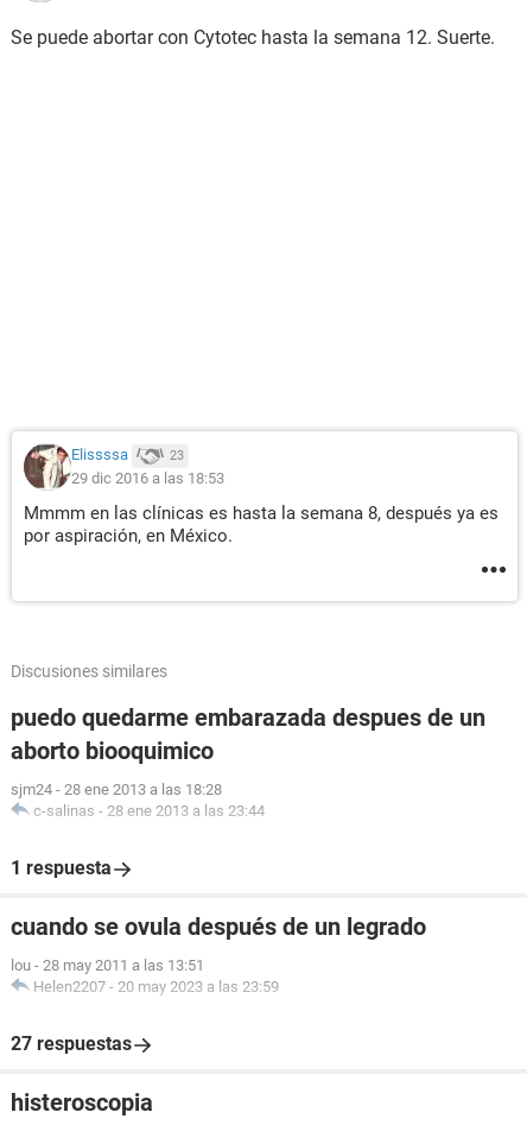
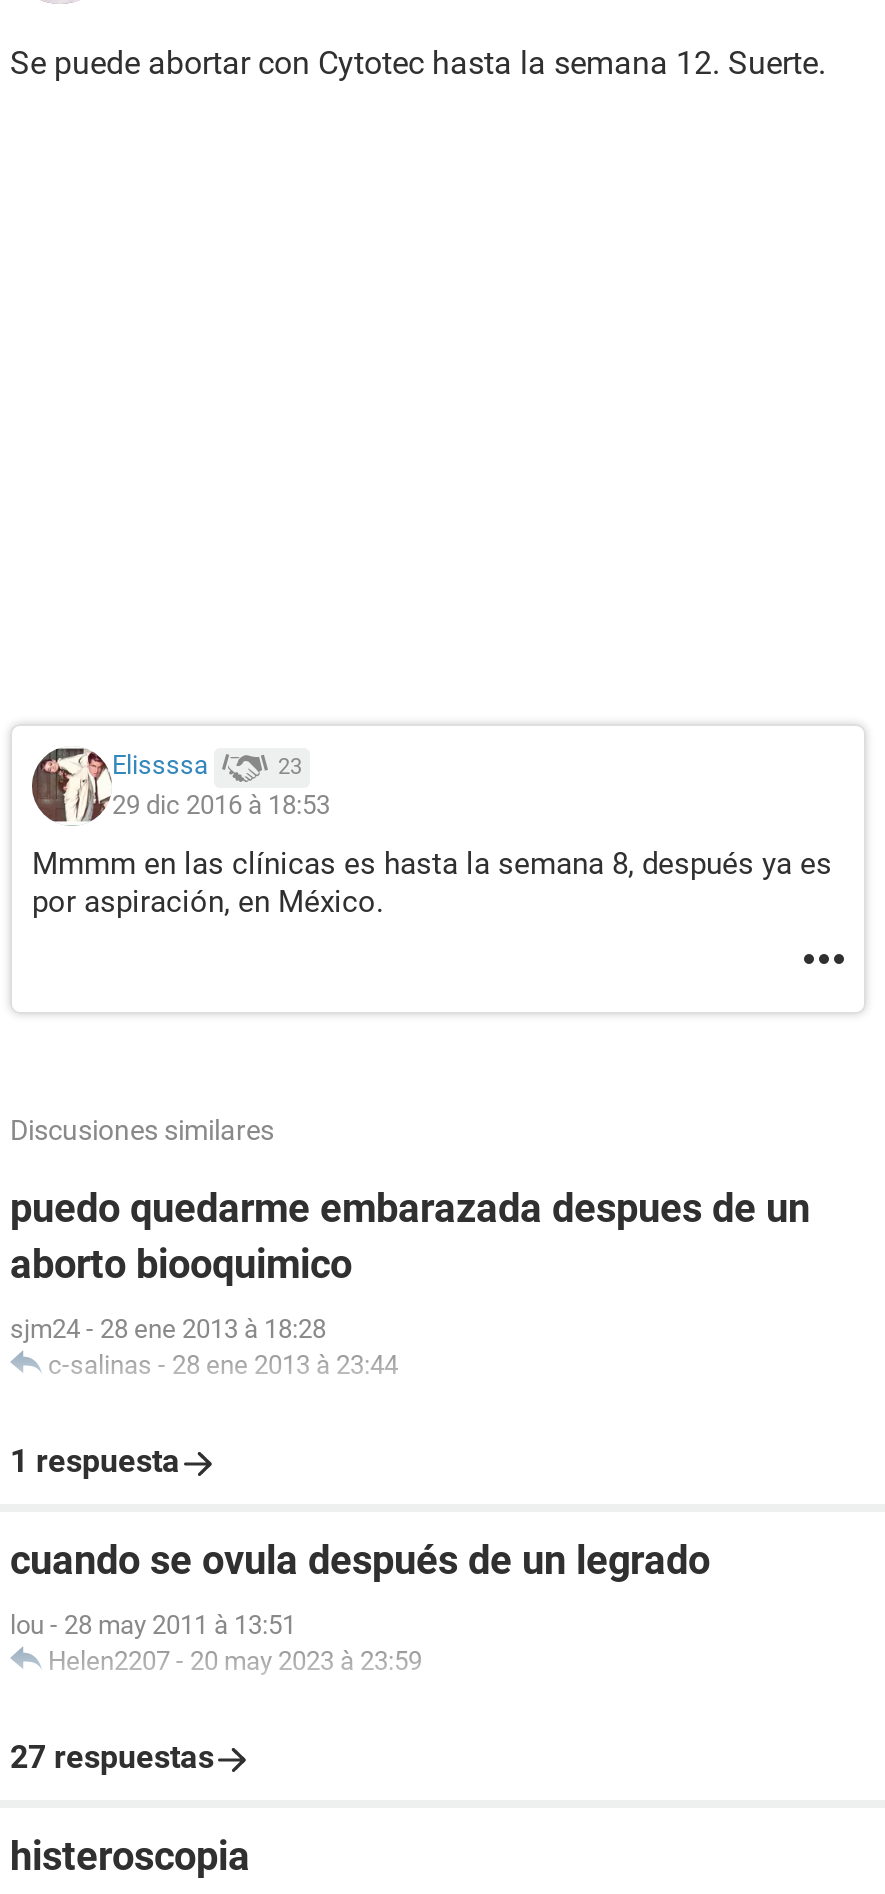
- 29 dic 2016 a las 18:53
+ 29 dic 2016 à 18:53

- sjm24 - 28 ene 2013 a las 18:28
- c-salinas - 28 ene 2013 a las 23:44
+ sjm24 - 28 ene 2013 à 18:28
+ c-salinas - 28 ene 2013 à 23:44

- lou - 28 may 2011 a las 13:51
- Helen2207 - 20 may 2023 a las 23:59
+ lou - 28 may 2011 à 13:51
+ Helen2207 - 20 may 2023 à 23:59
